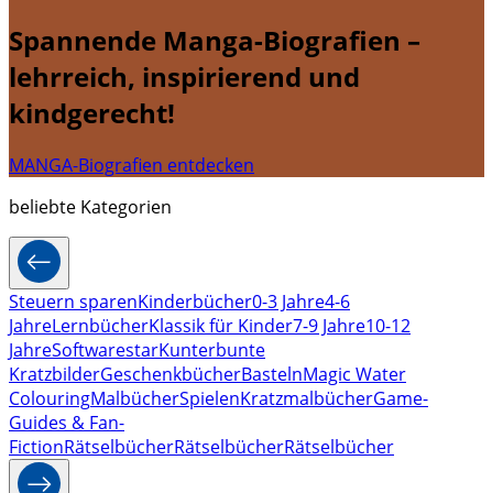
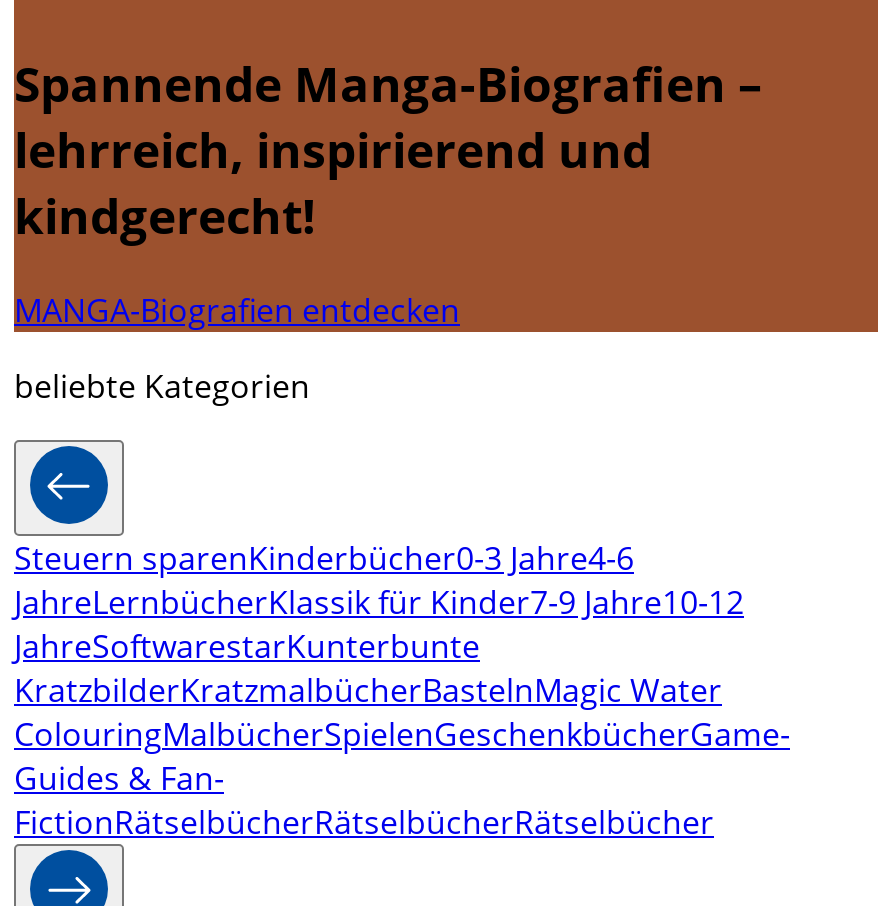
- KratzbilderGeschenkbücherBastelnMagic Water
+ KratzbilderKratzmalbücherBastelnMagic Water

- ColouringMalbücherSpielenKratzmalbücherGame-
+ ColouringMalbücherSpielenGeschenkbücherGame-
